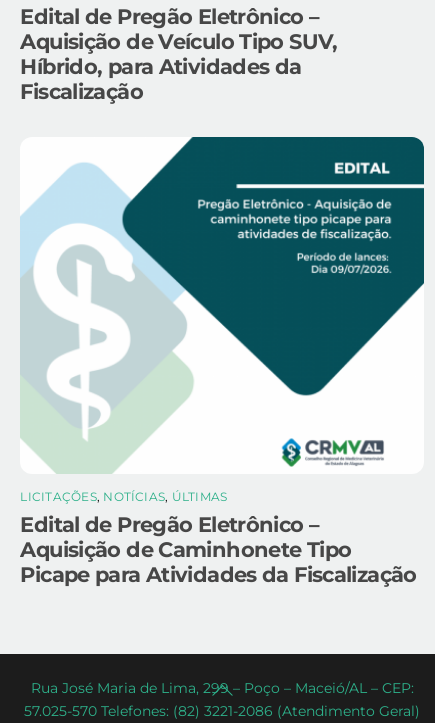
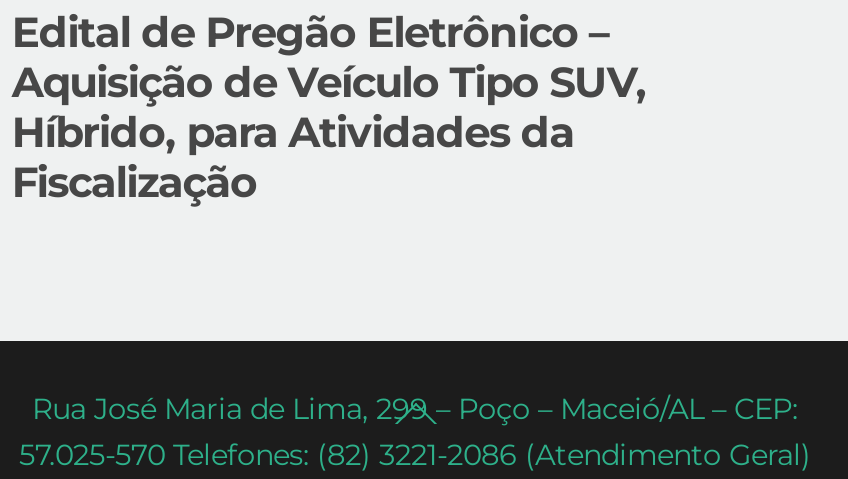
- [image]
- LICITAÇÕES, NOTÍCIAS, ÚLTIMAS
- Edital de Pregão Eletrônico –
- Aquisição de Caminhonete Tipo
- Picape para Atividades da Fiscalização
